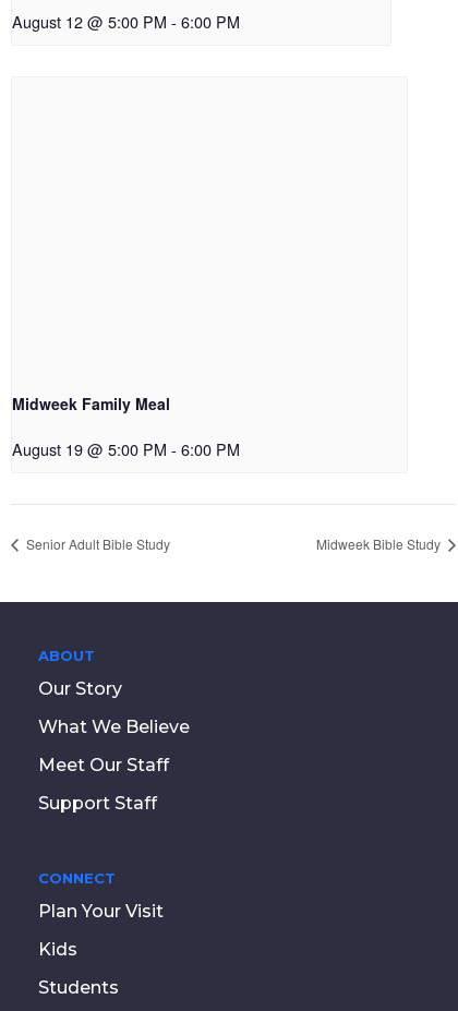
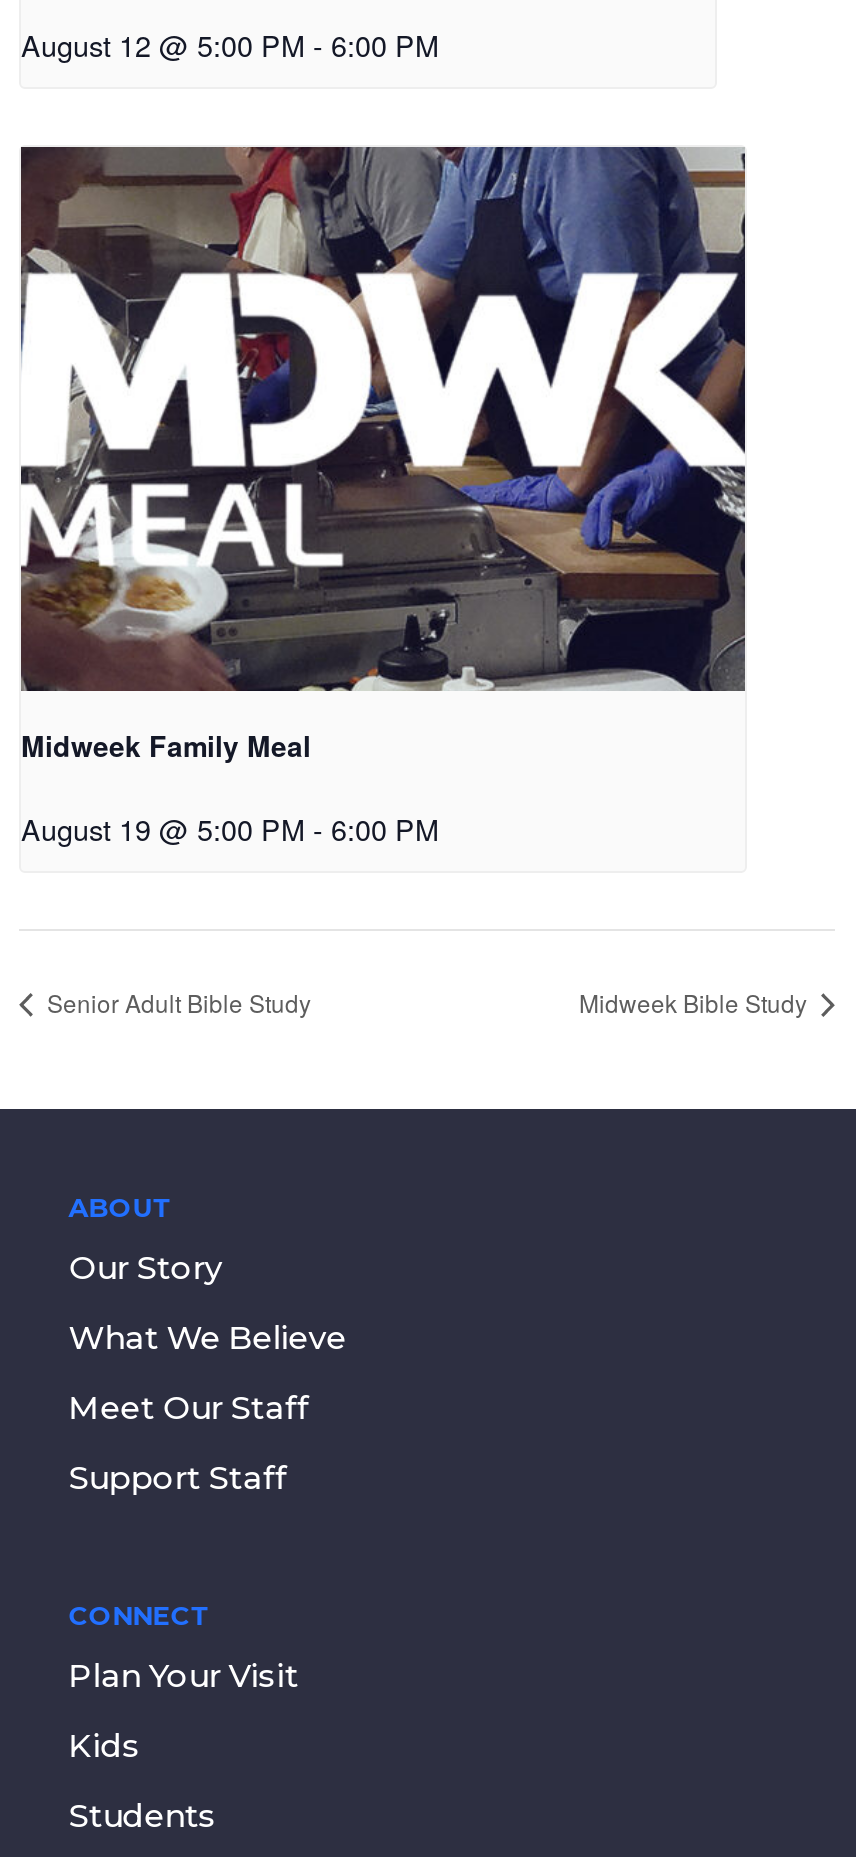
+ [image]
